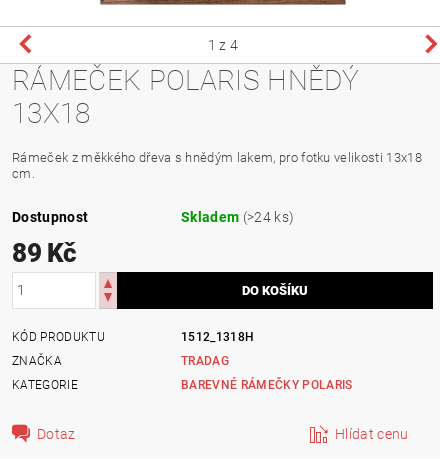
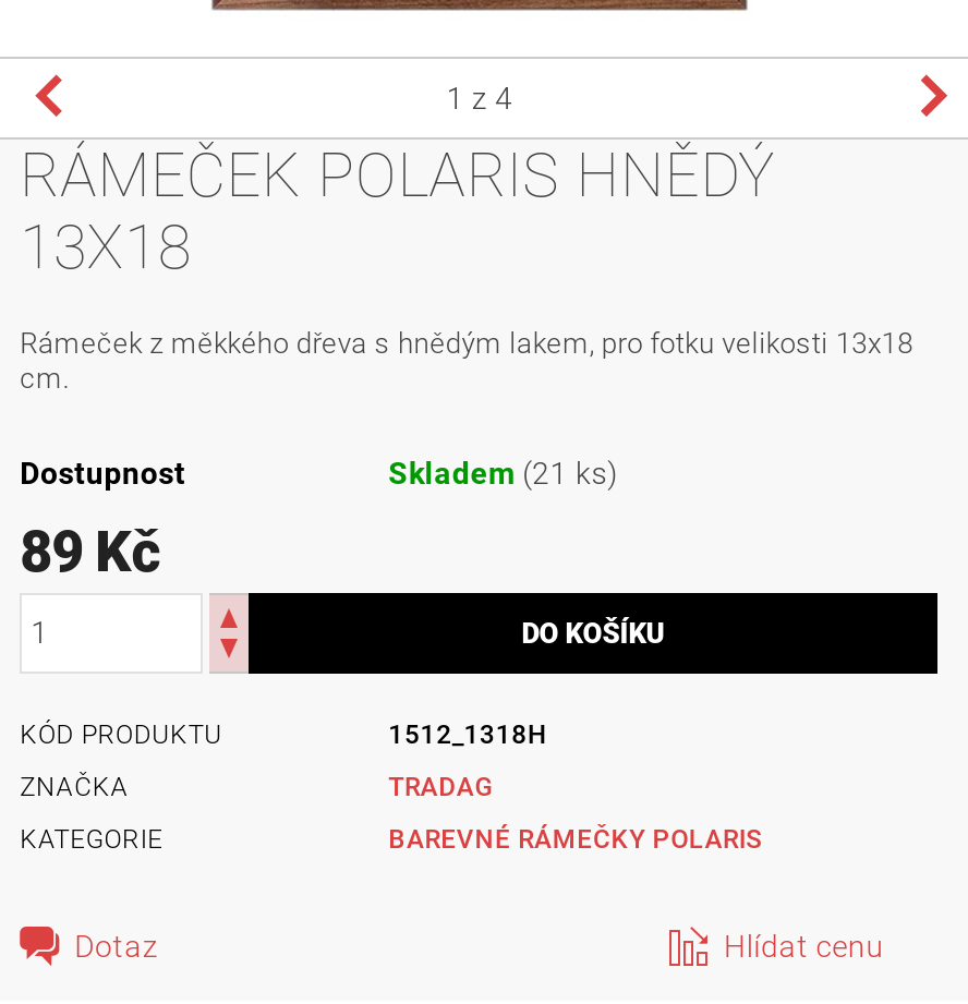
- Skladem (>24 ks)
+ Skladem (21 ks)
